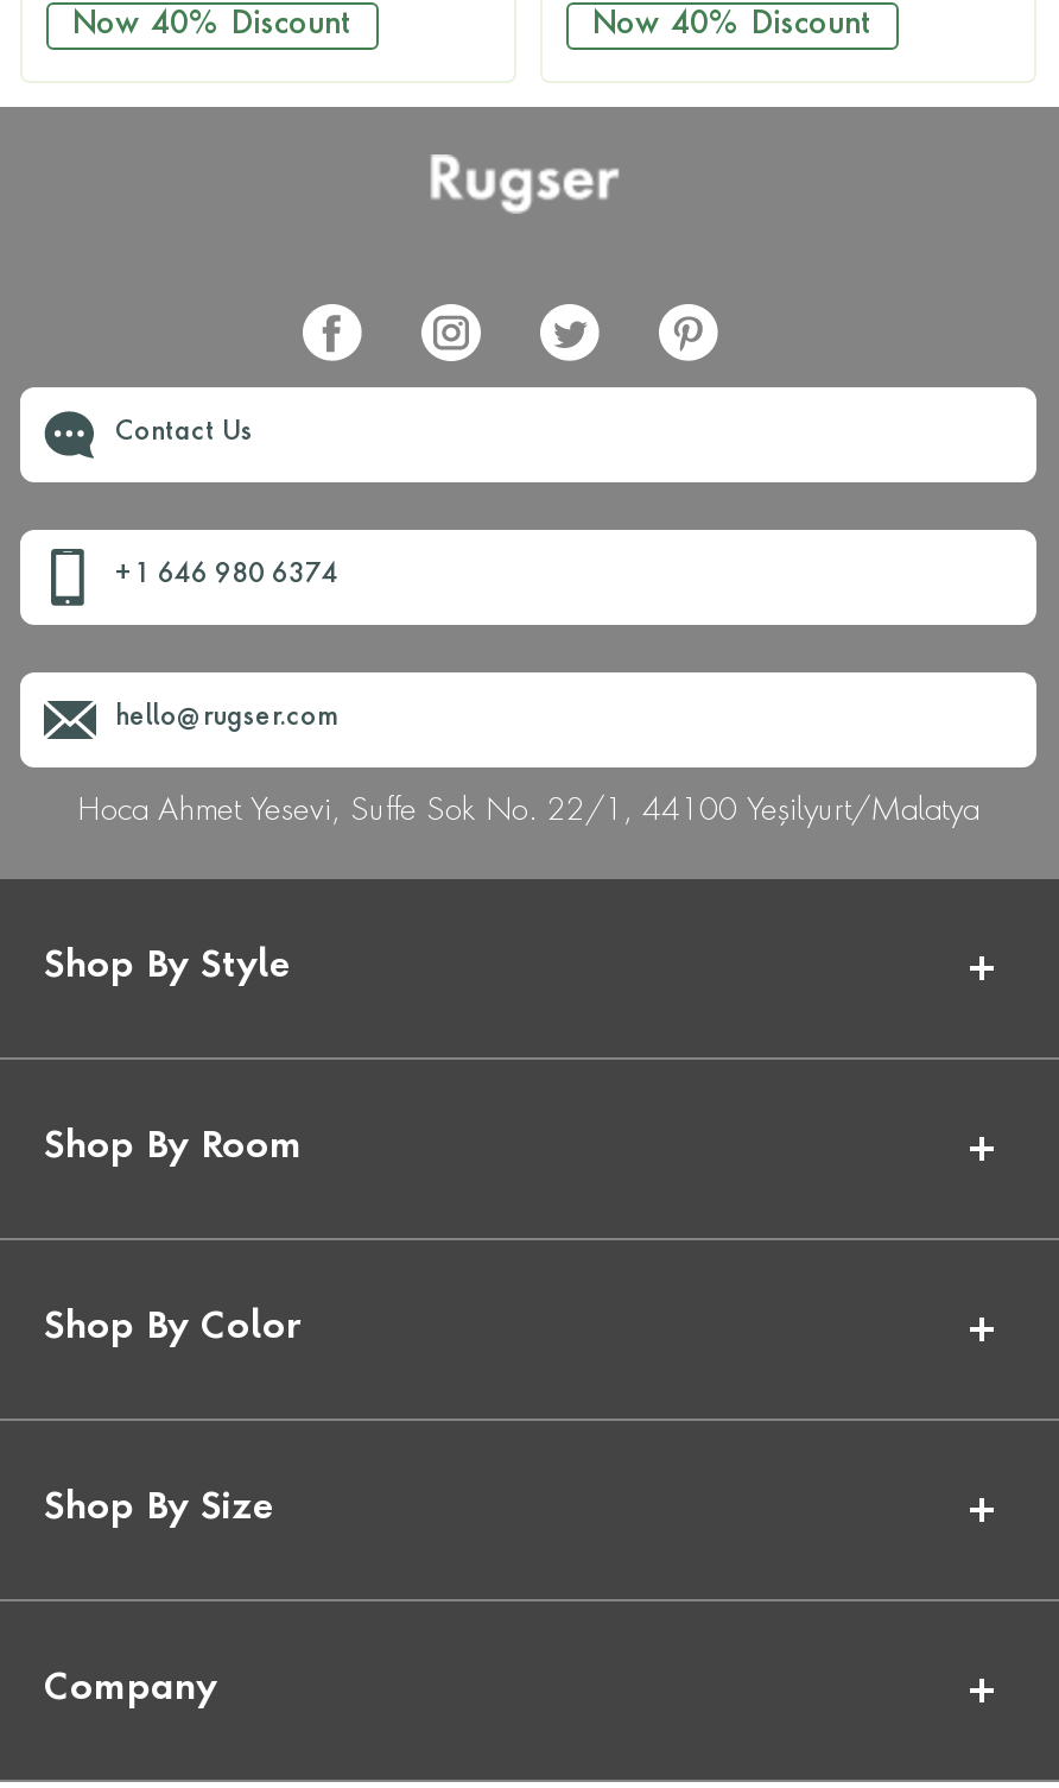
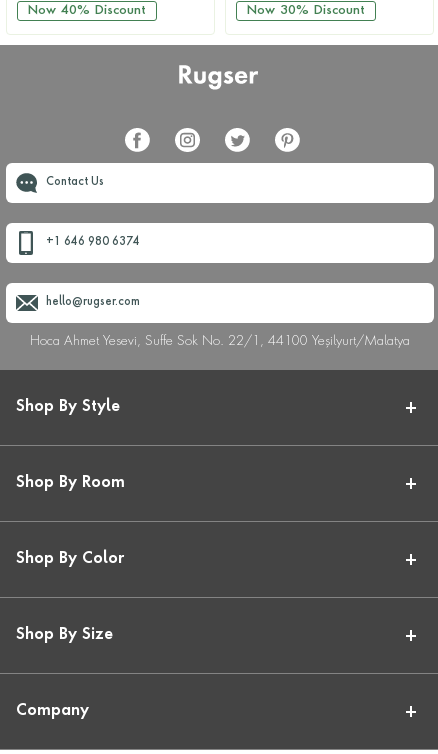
- Now 40% Discount
+ Now 30% Discount
